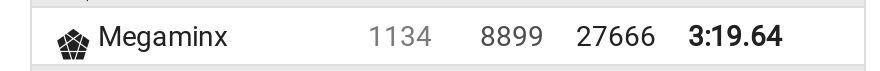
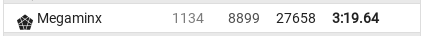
- 1134 8899 27666 3:19.64
+ 1134 8899 27658 3:19.64
